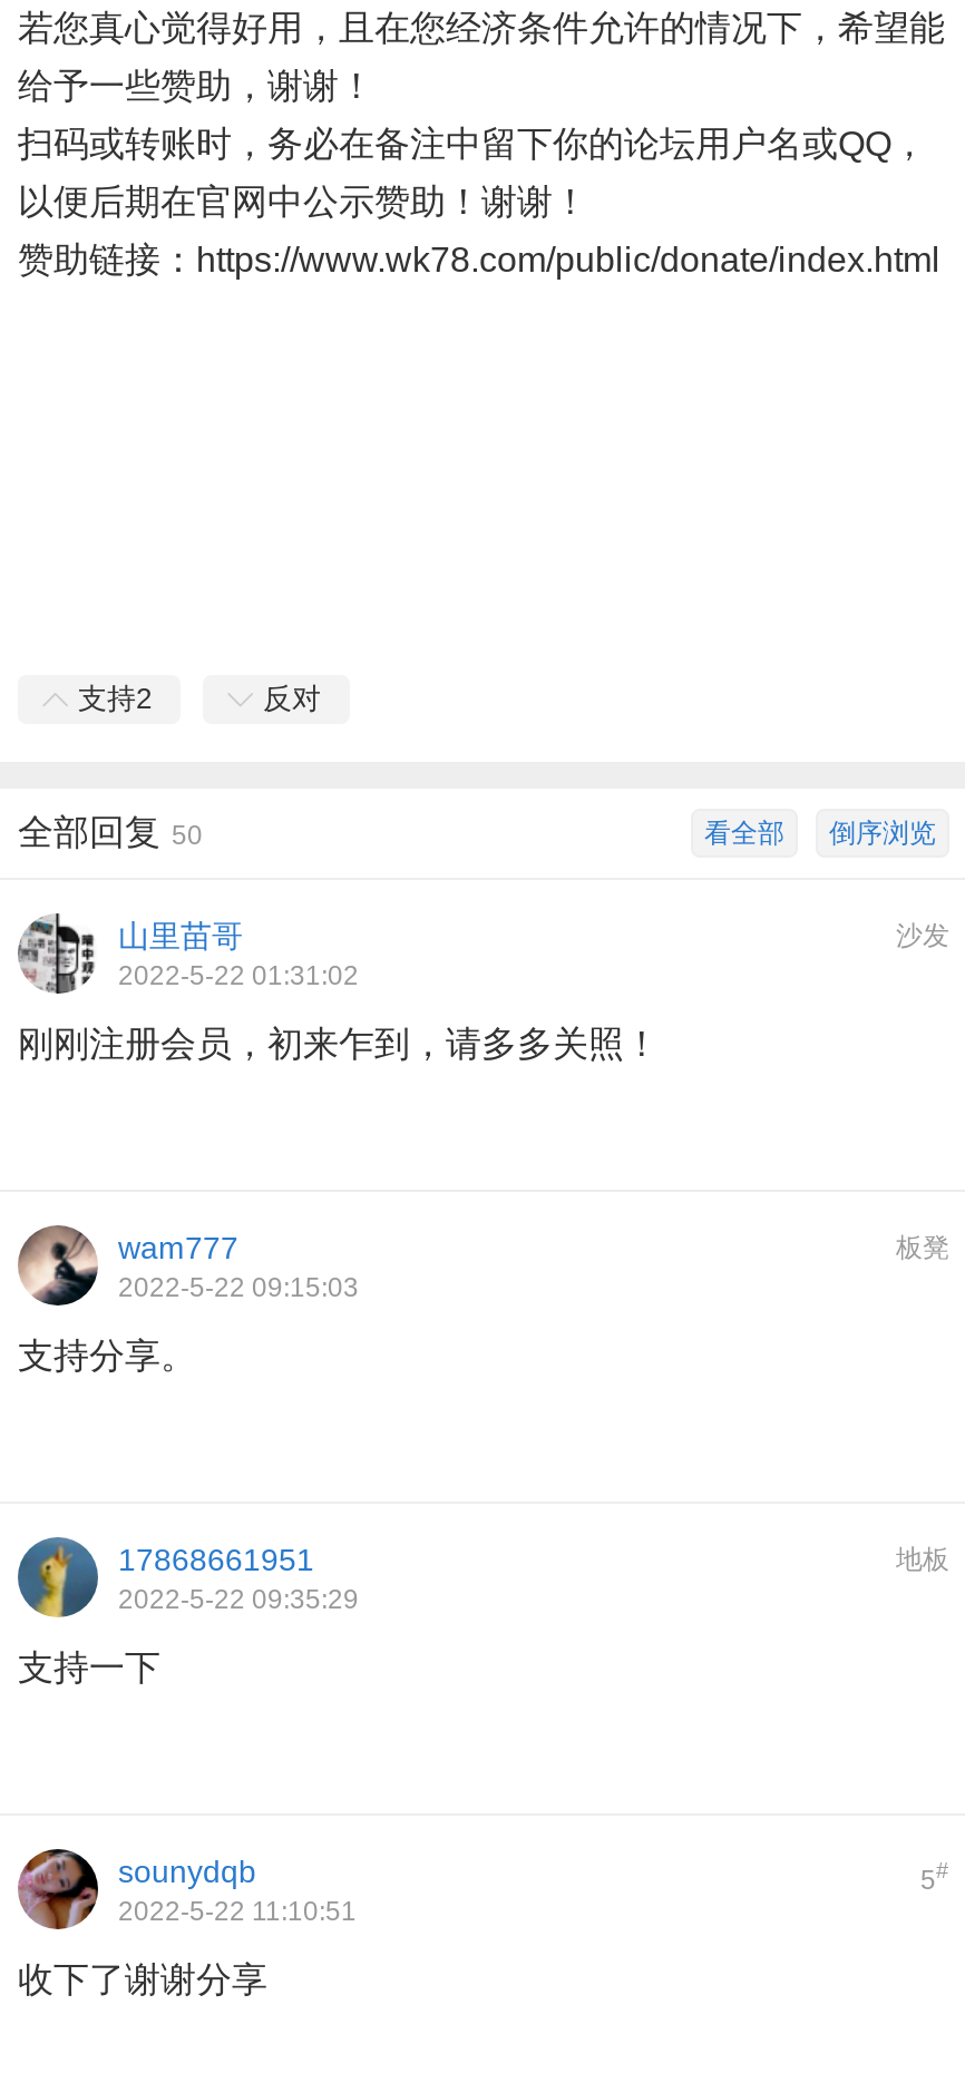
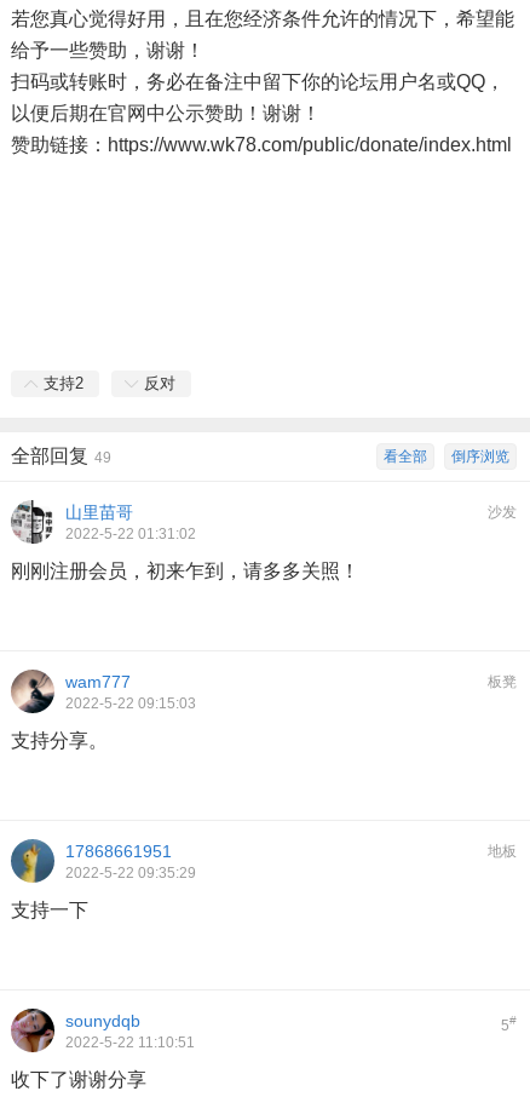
- 全部回复 50
+ 全部回复 49
